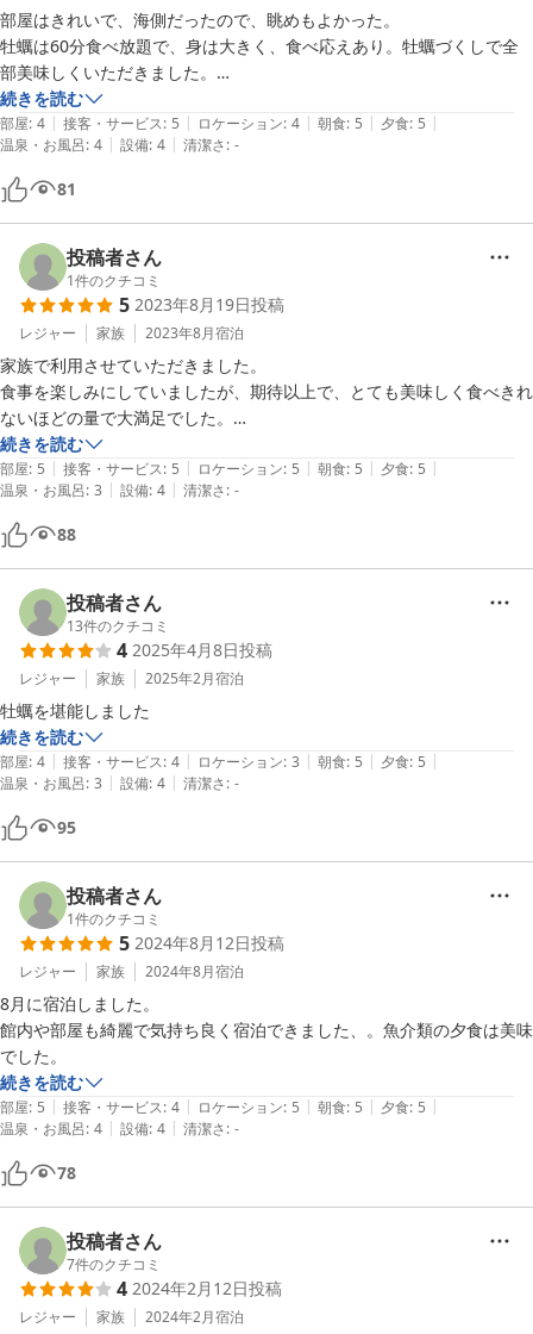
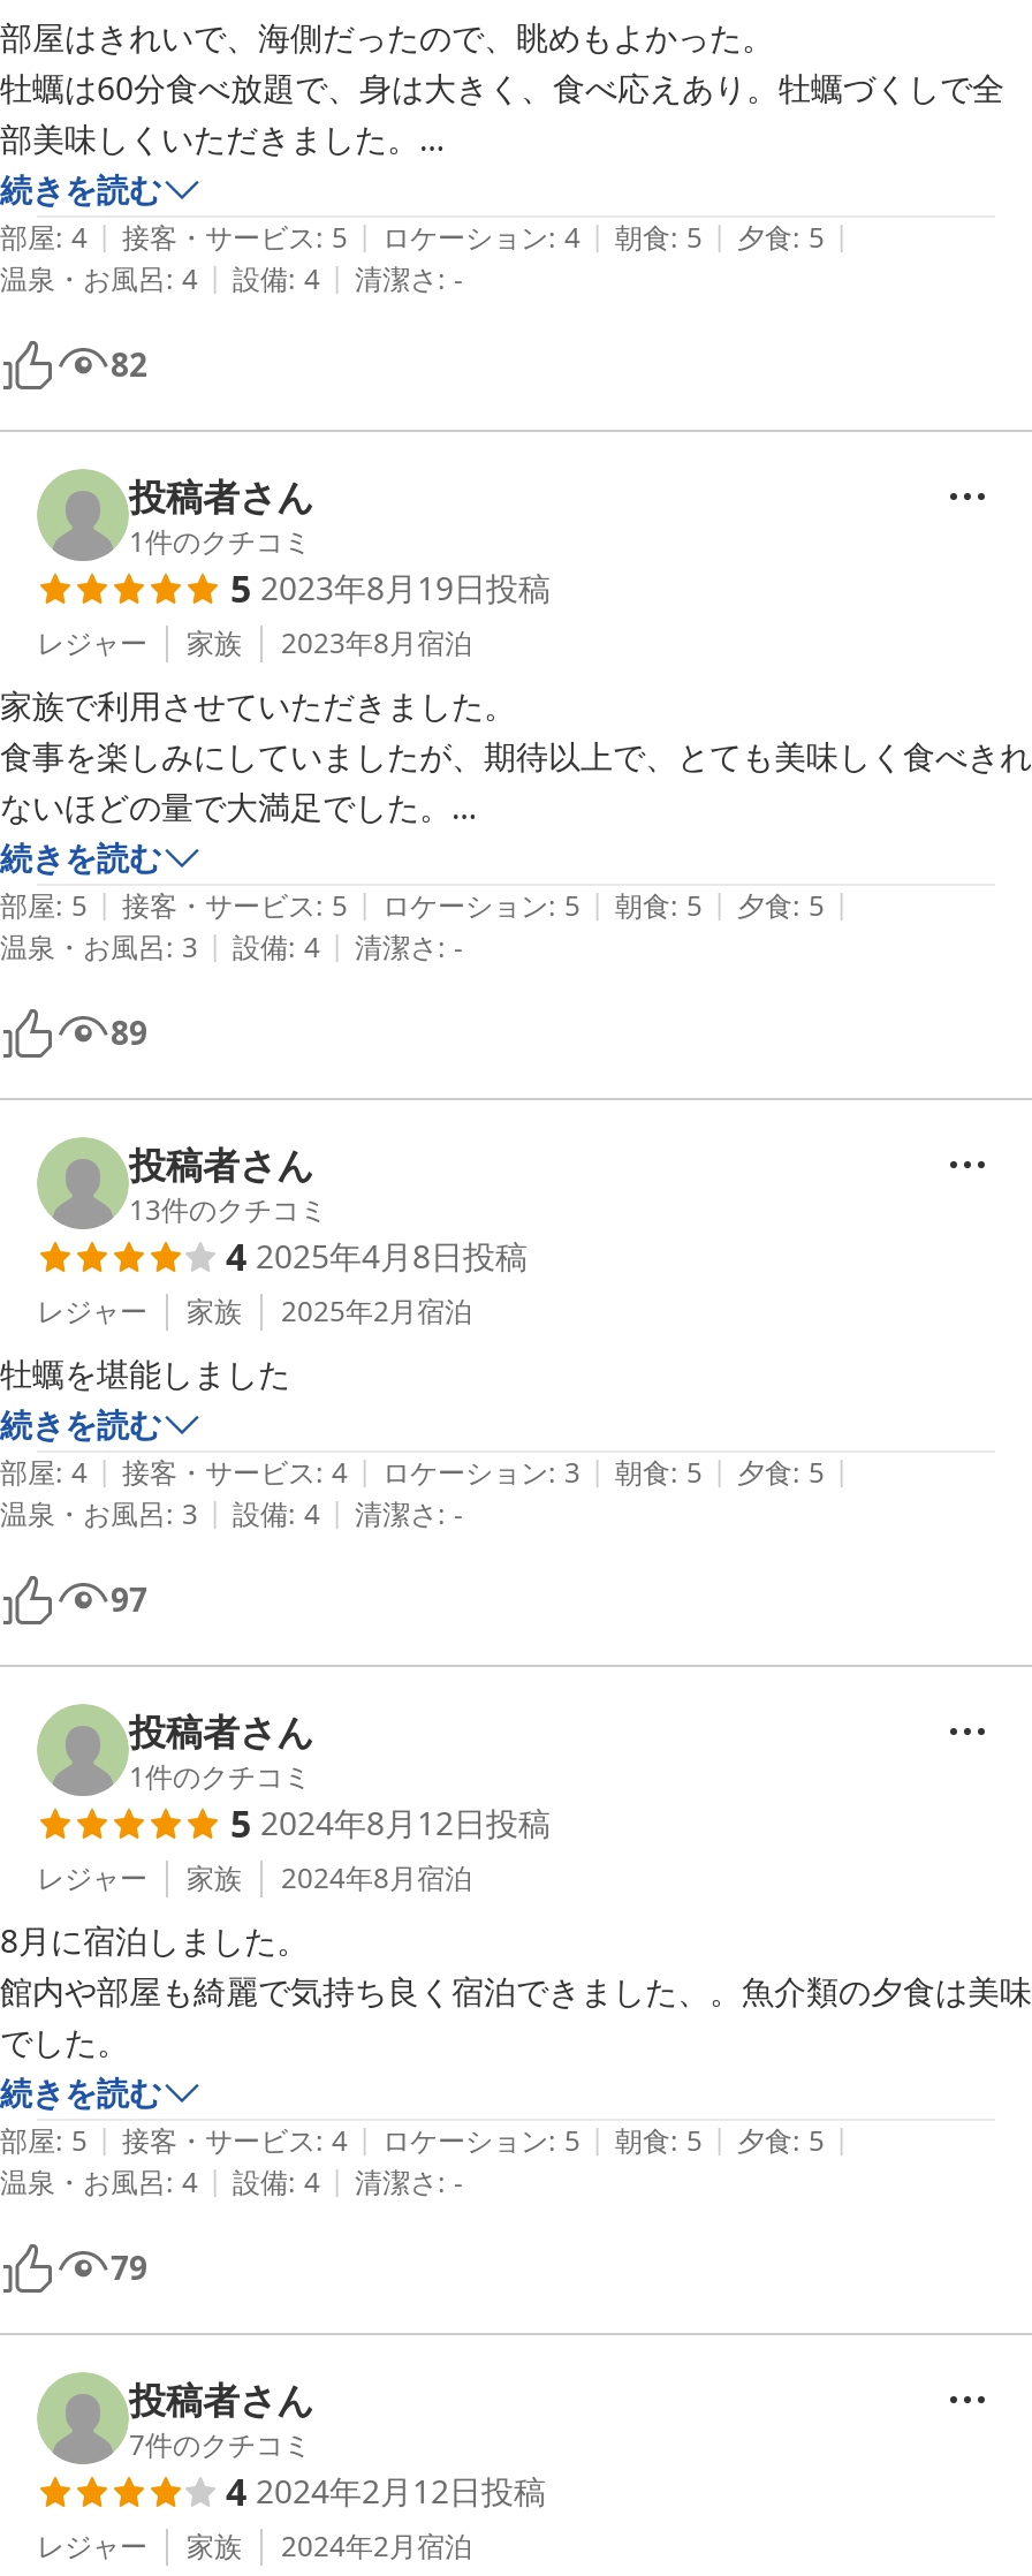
- 81
+ 82

- 88
+ 89

- 95
+ 97

- 78
+ 79
